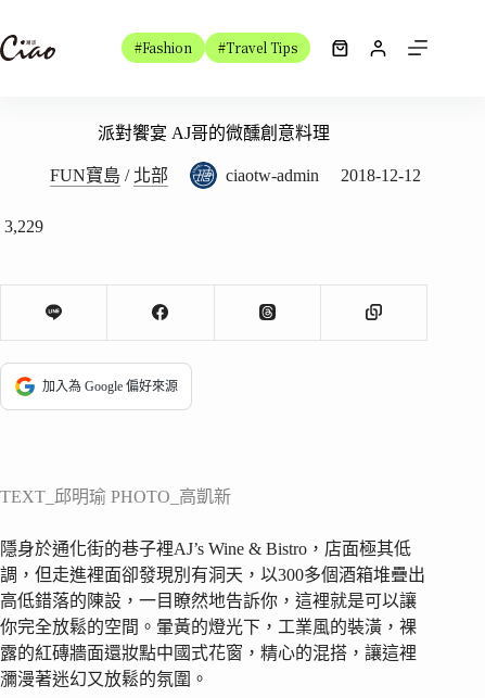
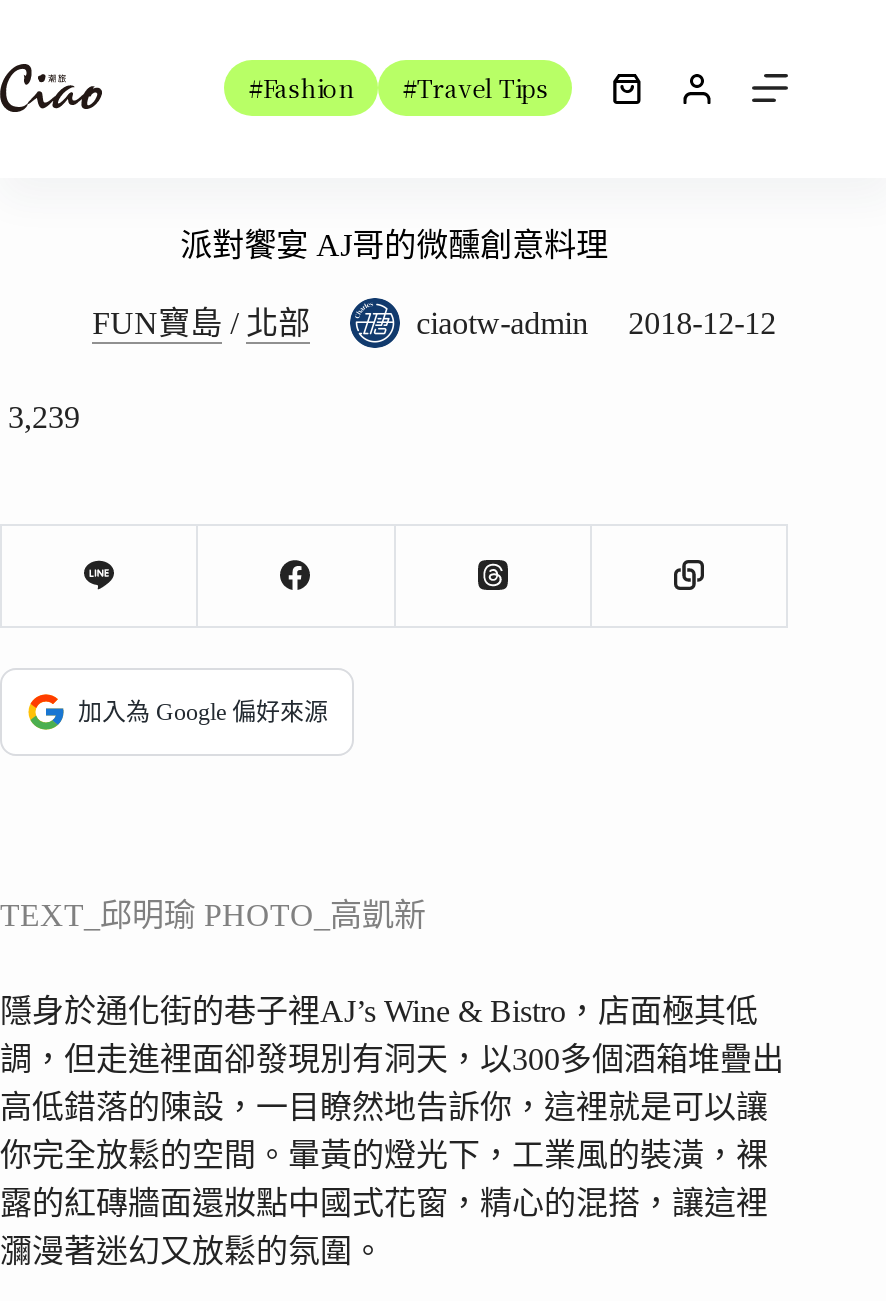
- 3,229
+ 3,239
